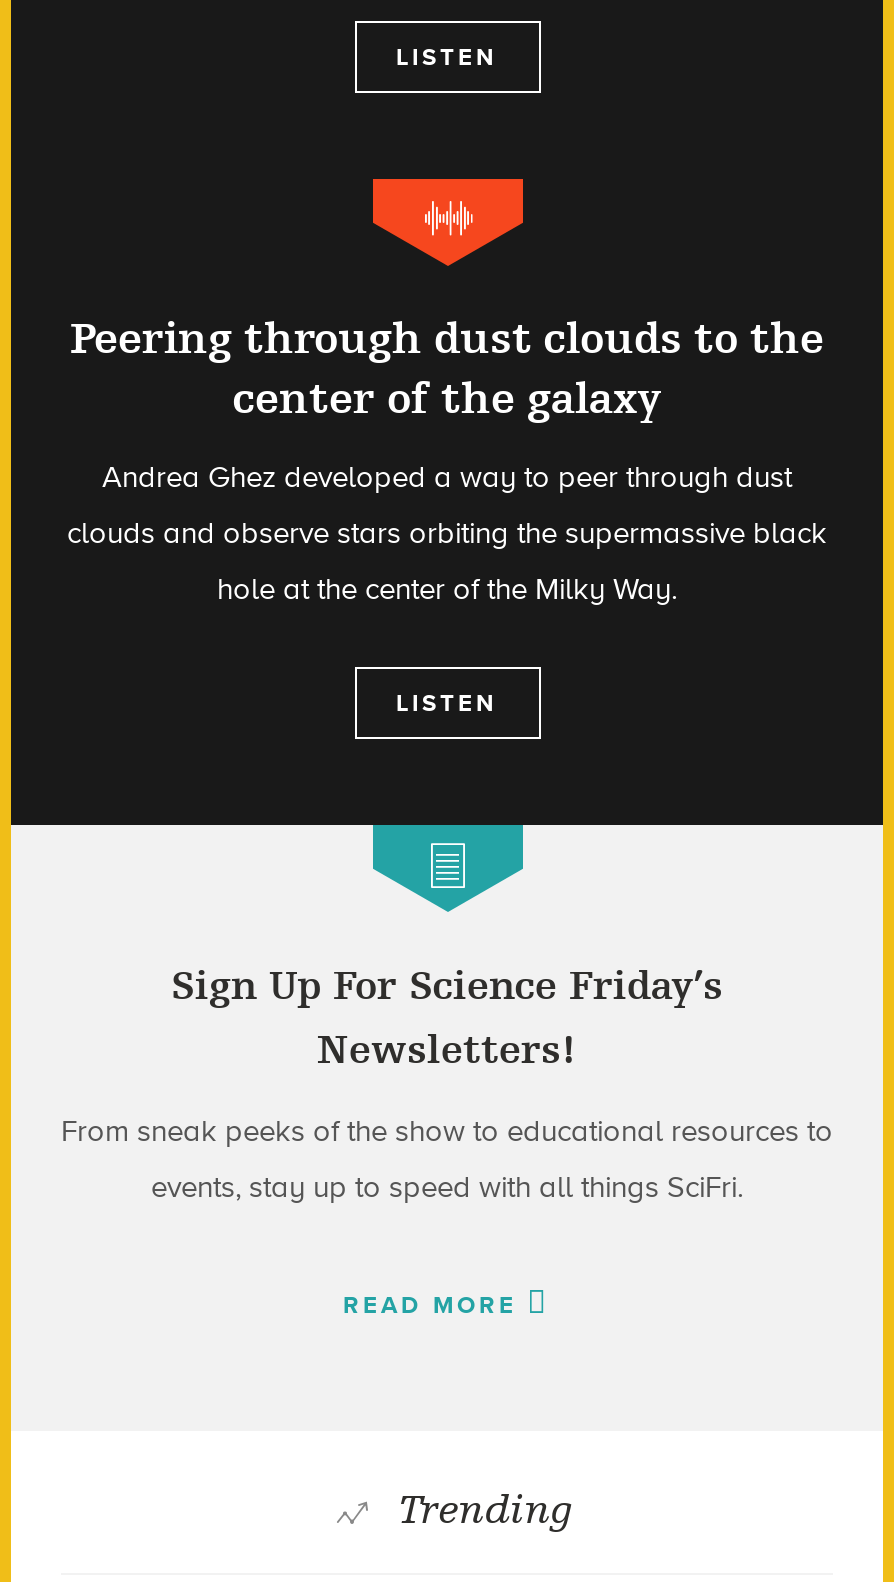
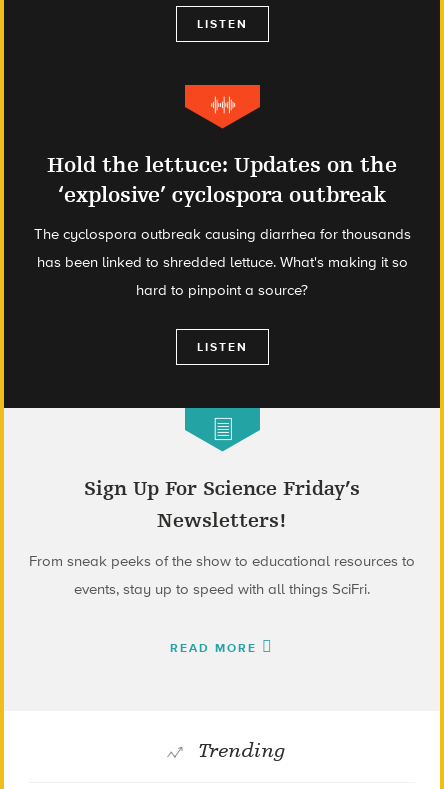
- Peering through dust clouds to the
- center of the galaxy
+ Hold the lettuce: Updates on the
+ ‘explosive’ cyclospora outbreak

- Andrea Ghez developed a way to peer through dust
+ The cyclospora outbreak causing diarrhea for thousands

- clouds and observe stars orbiting the supermassive black
+ has been linked to shredded lettuce. What's making it so

- hole at the center of the Milky Way.
+ hard to pinpoint a source?
